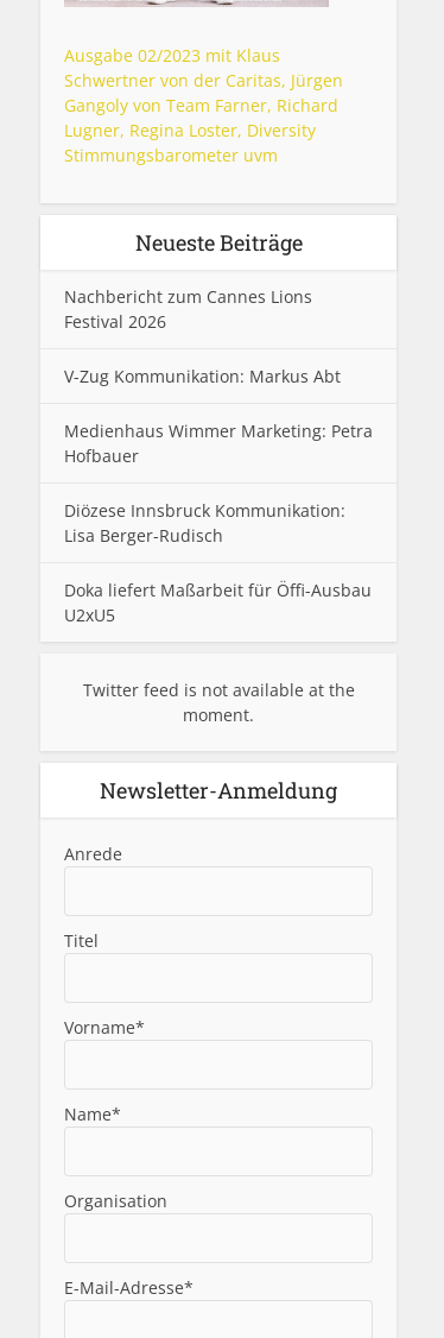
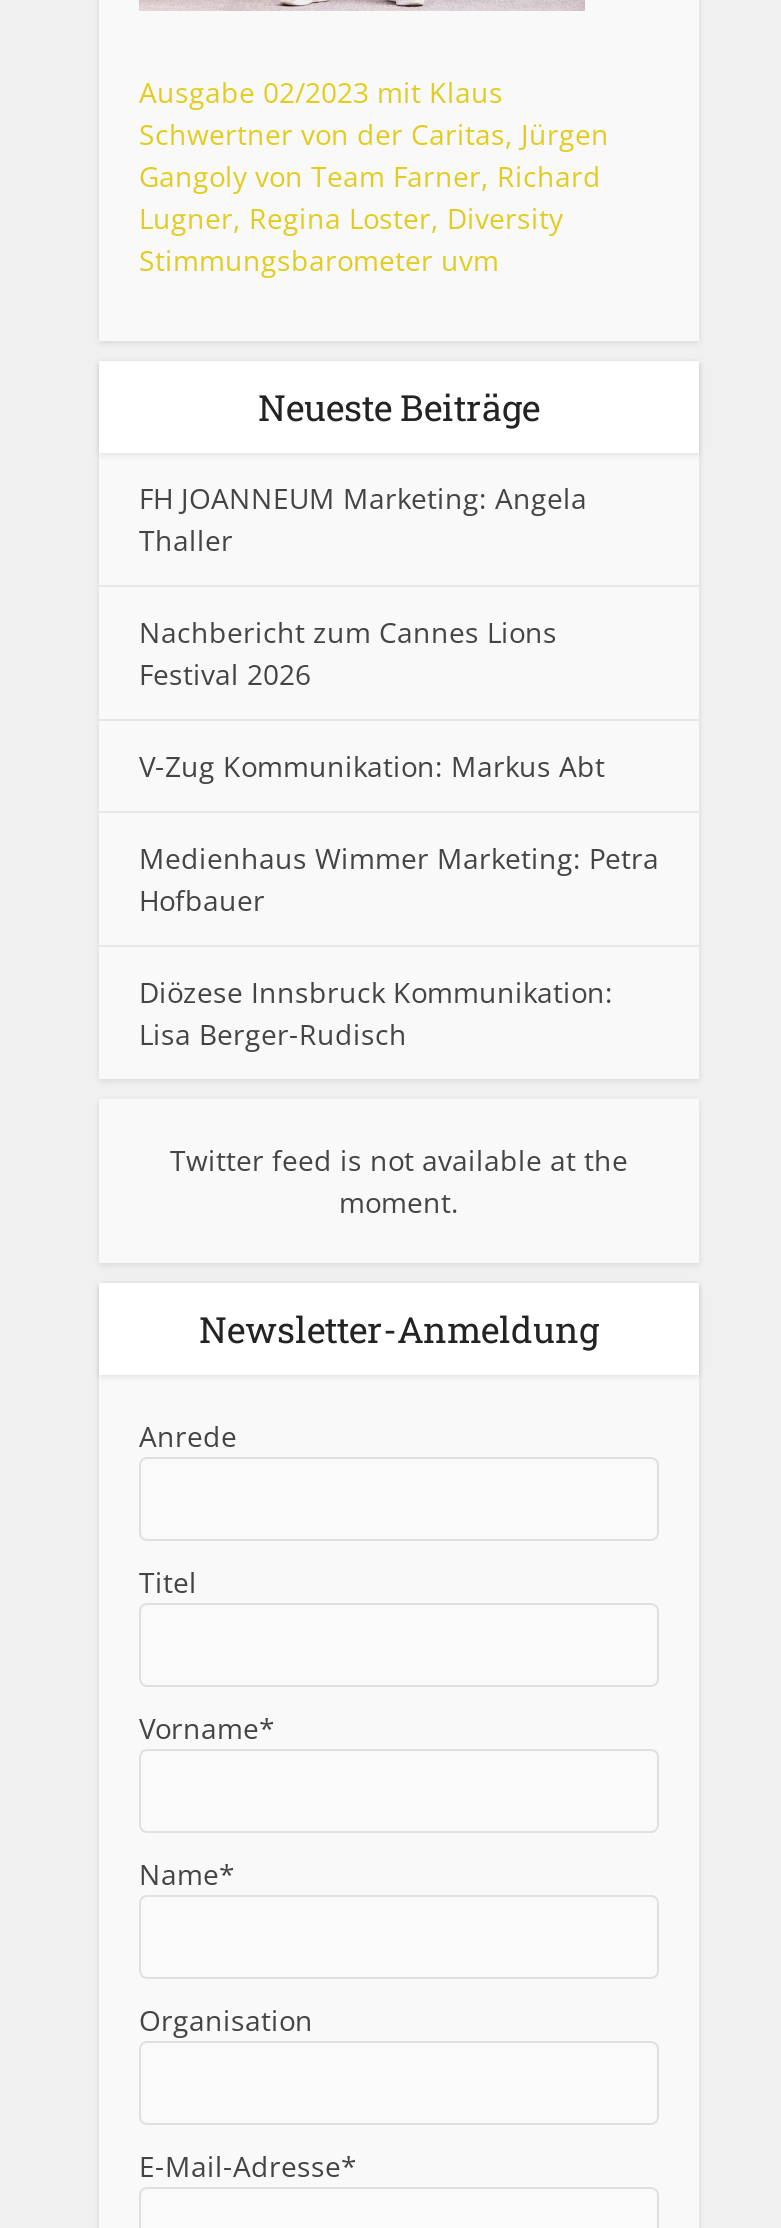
+ FH JOANNEUM Marketing: Angela
+ Thaller

moved down: Nachbericht zum Cannes Lions | Festival 2026 | V-Zug Kommunikation: Markus Abt | Medienhaus Wimmer Marketing: Petra | Hofbauer | Diözese Innsbruck Kommunikation: | Lisa Berger-Rudisch

- Doka liefert Maßarbeit für Öffi-Ausbau
- U2xU5
